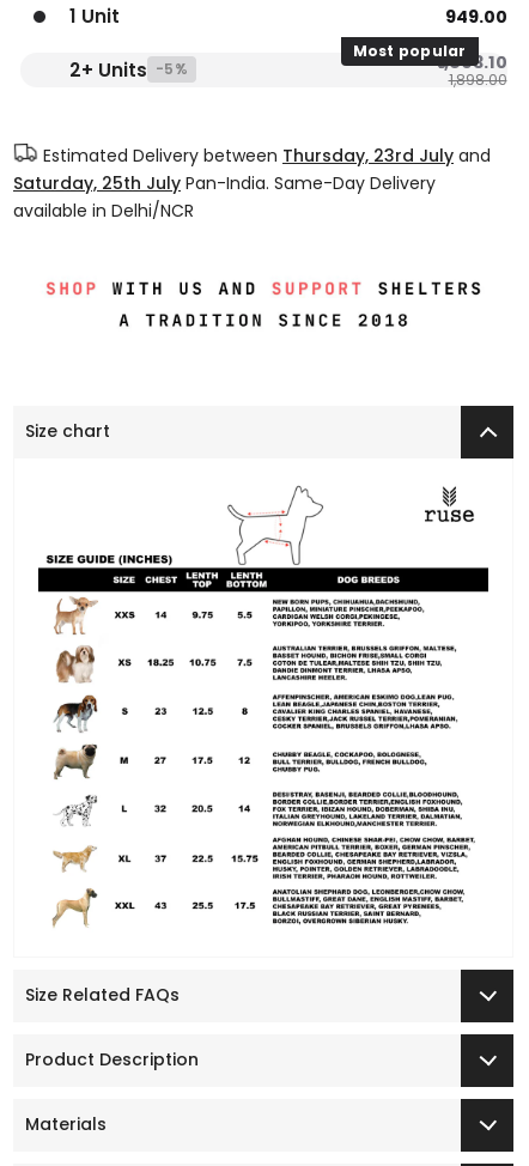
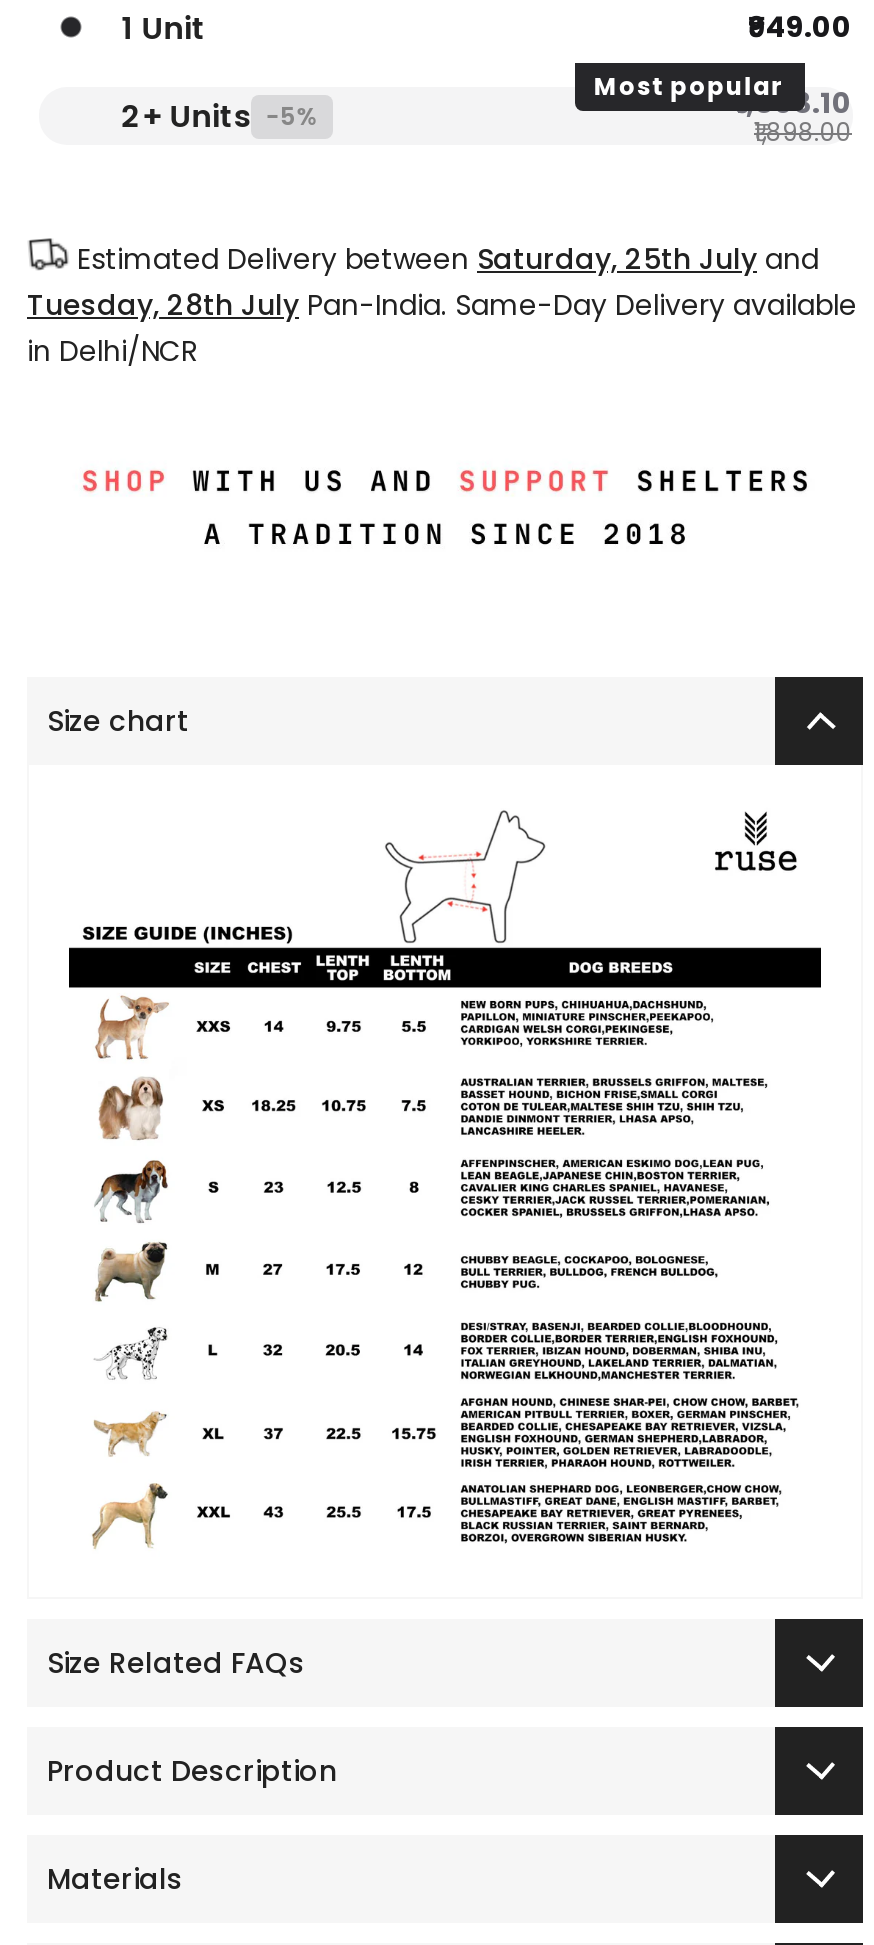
- Estimated Delivery between Thursday, 23rd July and
- Saturday, 25th July Pan-India. Same-Day Delivery
- available in Delhi/NCR
+ Estimated Delivery between Saturday, 25th July and
+ Tuesday, 28th July Pan-India. Same-Day Delivery available
+ in Delhi/NCR
